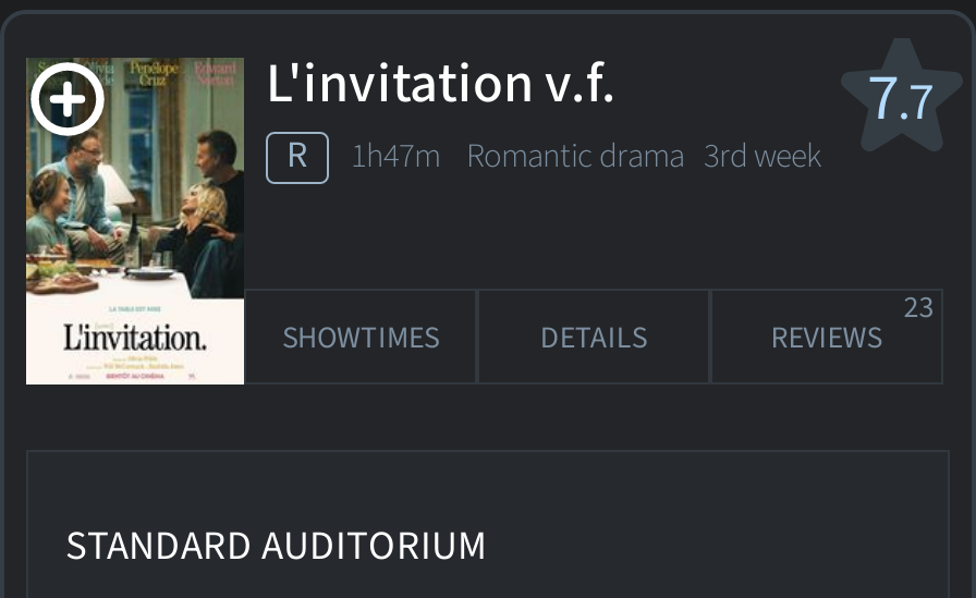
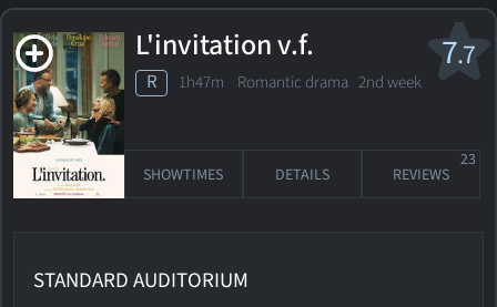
- 1h47m Romantic drama 3rd week
+ 1h47m Romantic drama 2nd week
